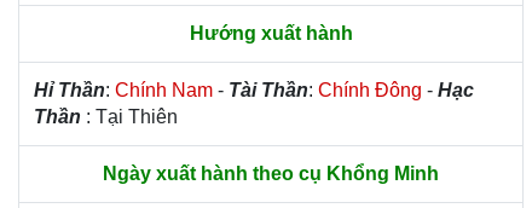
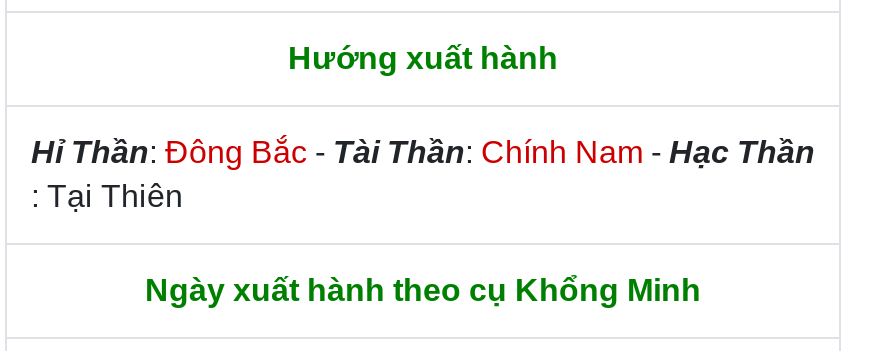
- Hỉ Thần: Chính Nam - Tài Thần: Chính Đông - Hạc
- Thần: Tại Thiên
+ Hỉ Thần: Đông Bắc - Tài Thần: Chính Nam - Hạc Thần
+ : Tại Thiên
